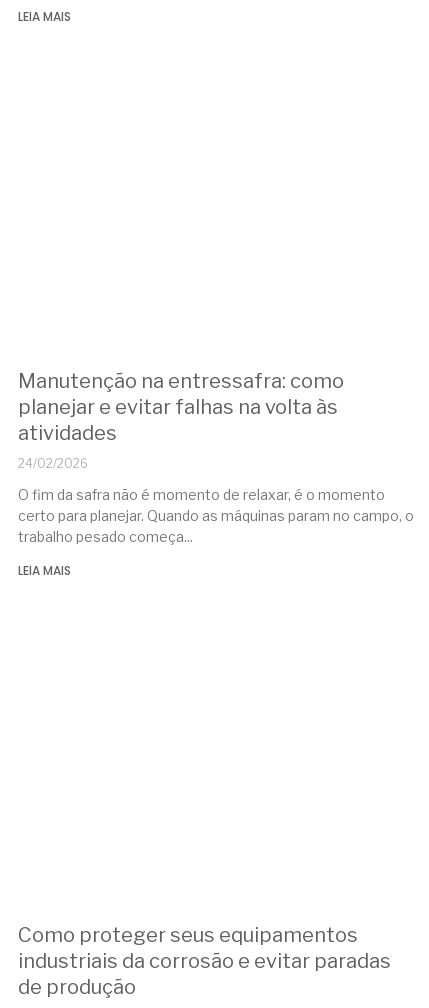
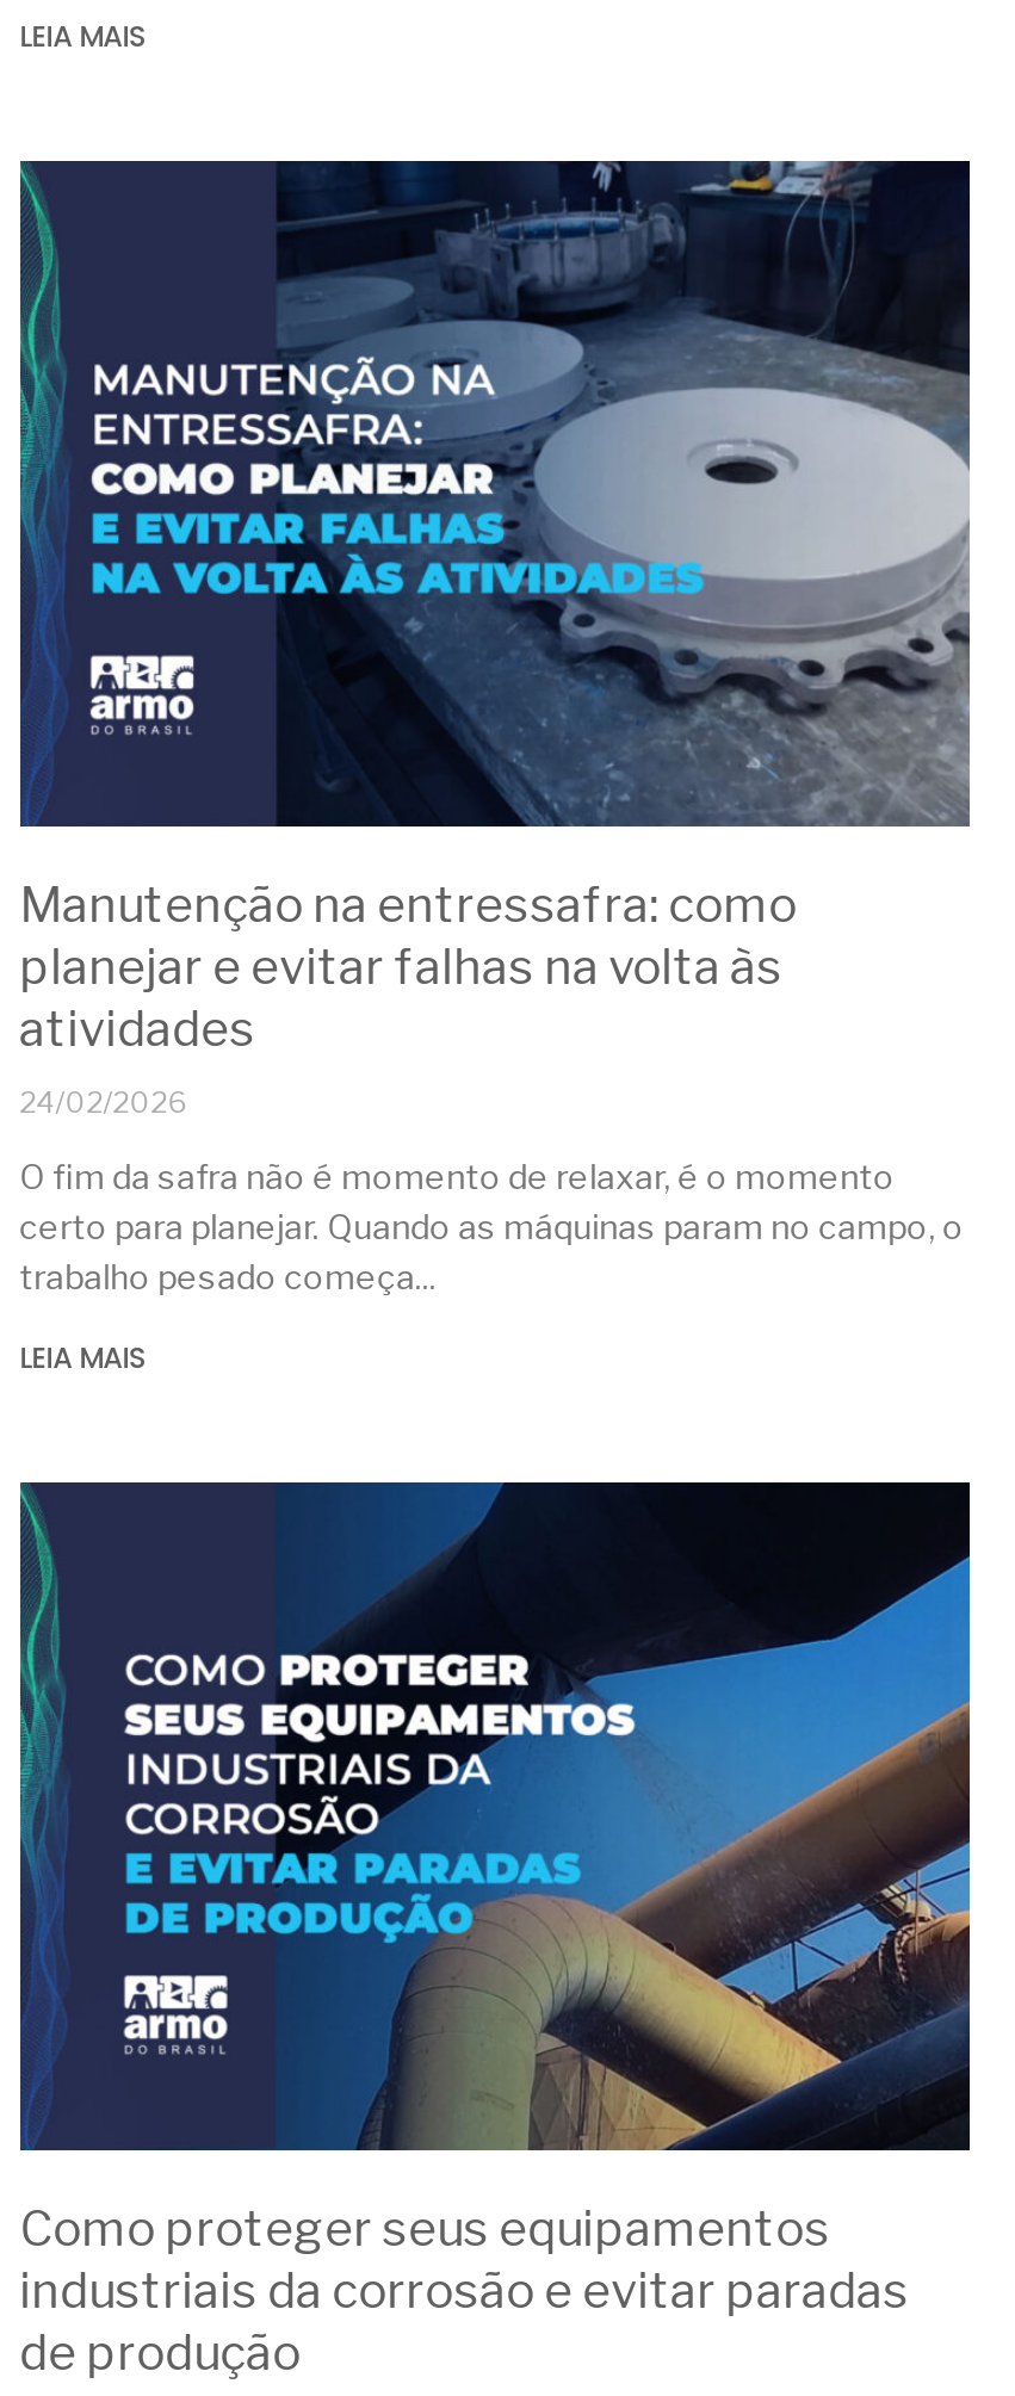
+ [image]

+ [image]
